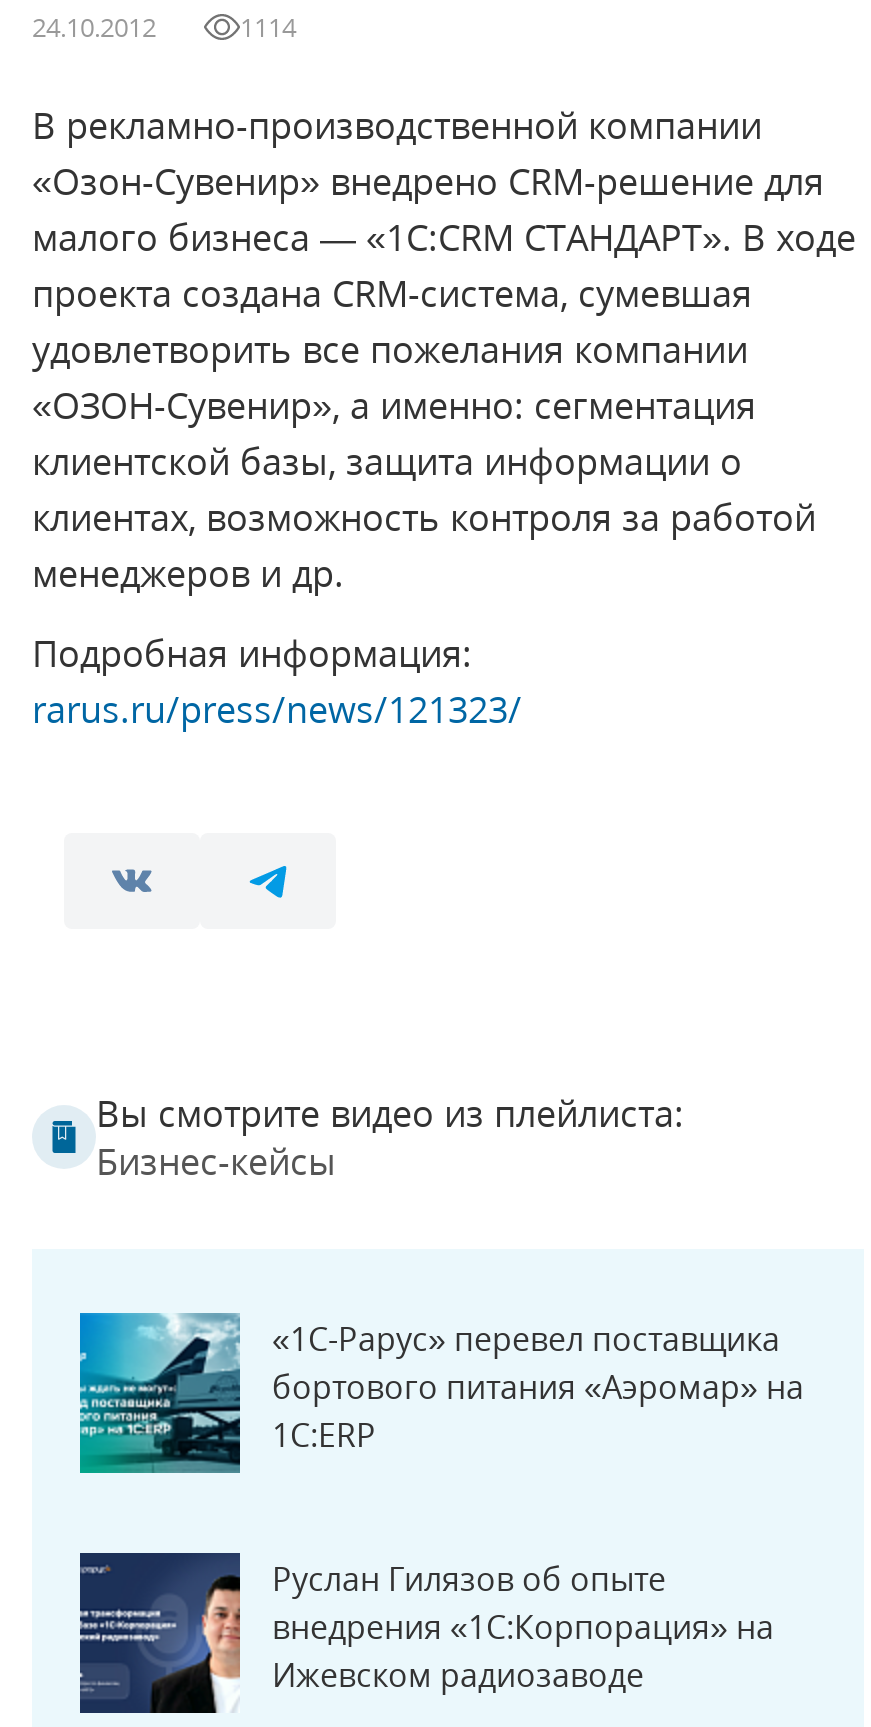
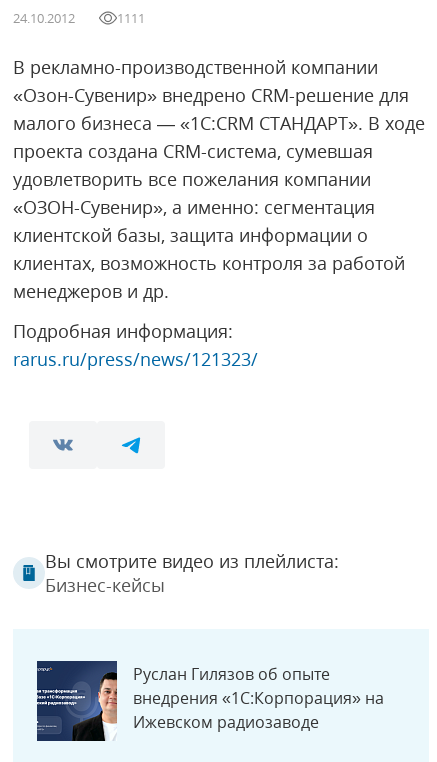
- 1114
+ 1111

- [image]
- «1С-Рарус» перевел поставщика
- бортового питания «Аэромар» на
- 1C:ERP
